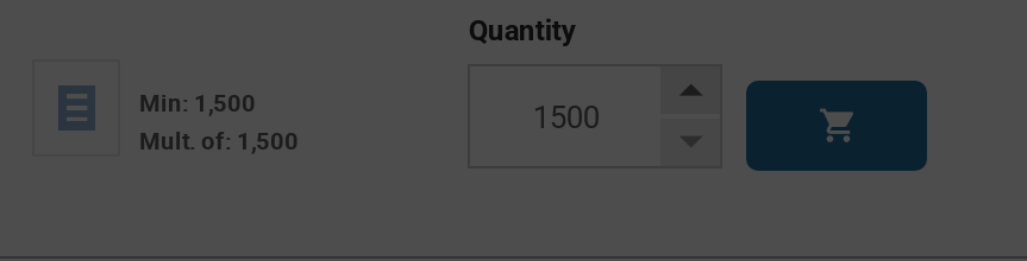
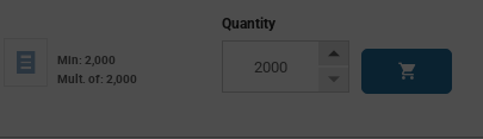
- Min: 1,500
- Mult. of: 1,500
+ Min: 2,000
+ Mult. of: 2,000
